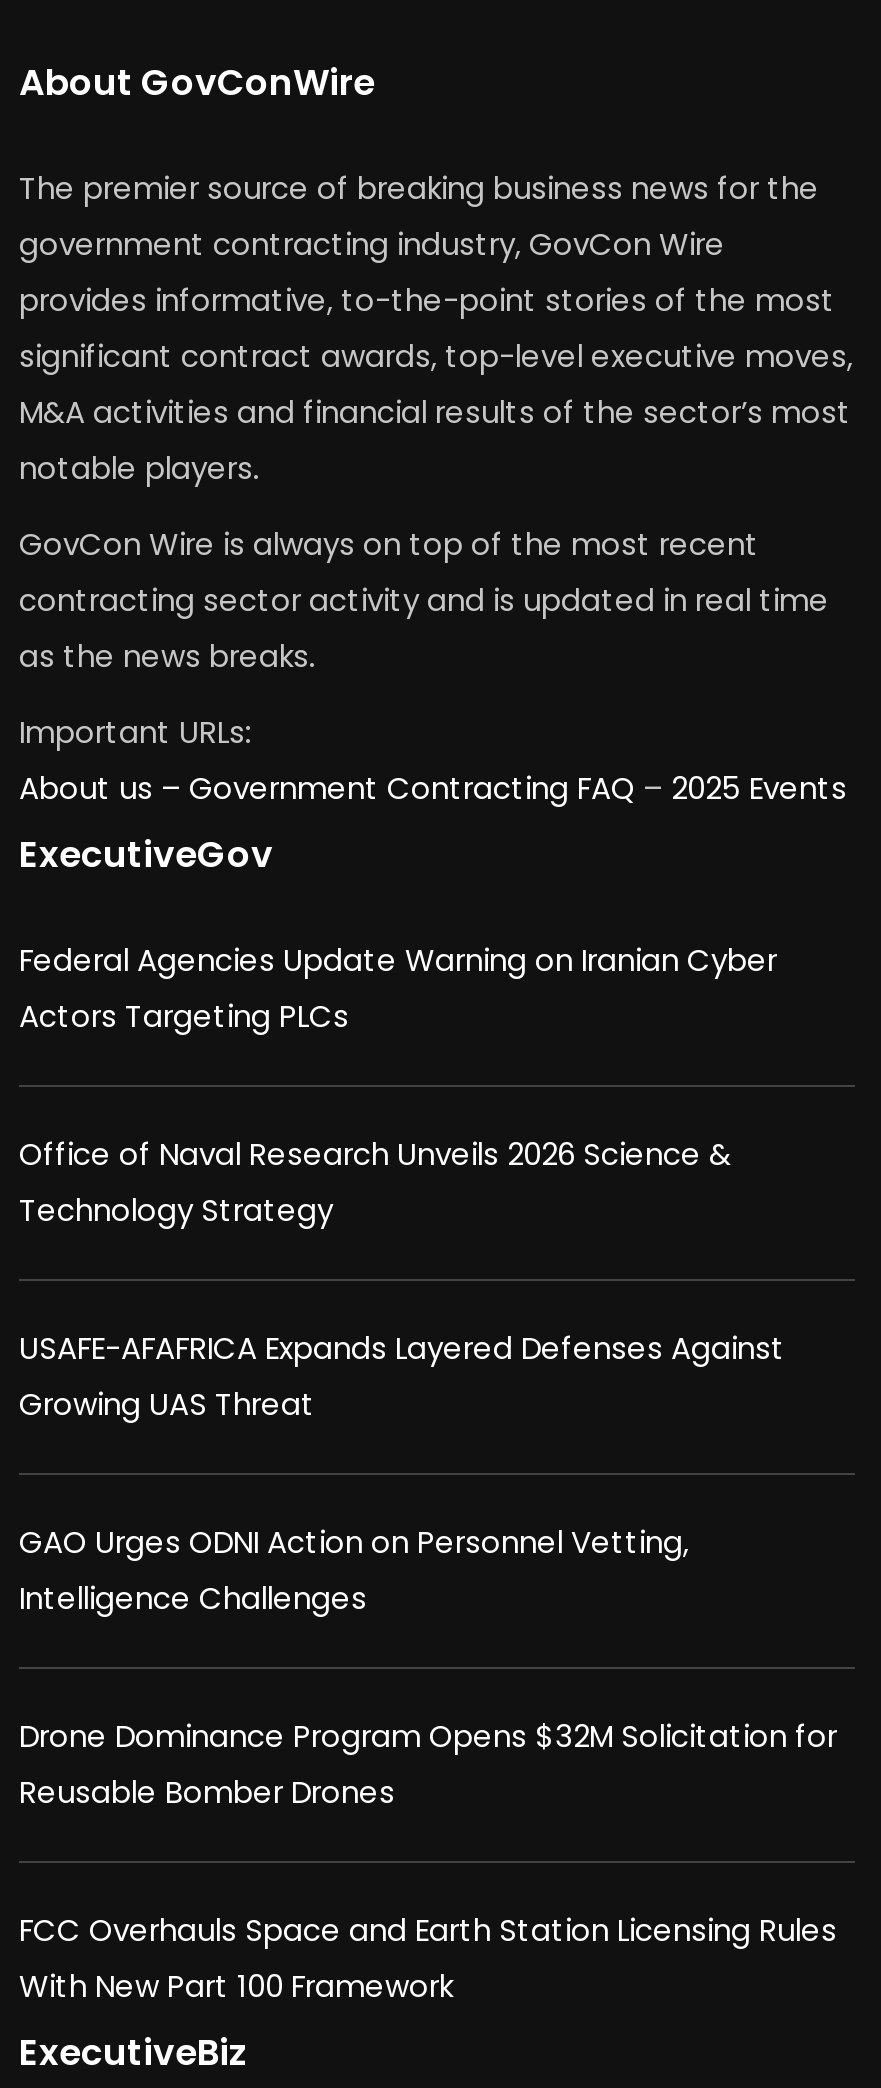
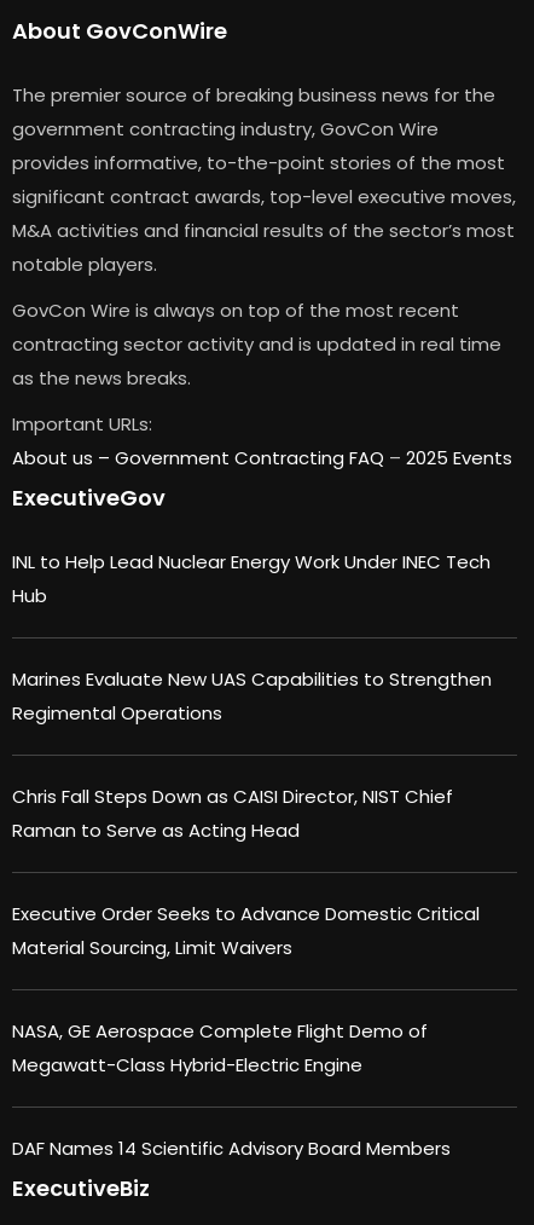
- Federal Agencies Update Warning on Iranian Cyber
- Actors Targeting PLCs
+ INL to Help Lead Nuclear Energy Work Under INEC Tech
+ Hub

- Office of Naval Research Unveils 2026 Science &
- Technology Strategy
+ Marines Evaluate New UAS Capabilities to Strengthen
+ Regimental Operations

- USAFE-AFAFRICA Expands Layered Defenses Against
- Growing UAS Threat
+ Chris Fall Steps Down as CAISI Director, NIST Chief
+ Raman to Serve as Acting Head

- GAO Urges ODNI Action on Personnel Vetting,
- Intelligence Challenges
+ Executive Order Seeks to Advance Domestic Critical
+ Material Sourcing, Limit Waivers

- Drone Dominance Program Opens $32M Solicitation for
- Reusable Bomber Drones
+ NASA, GE Aerospace Complete Flight Demo of
+ Megawatt-Class Hybrid-Electric Engine

- FCC Overhauls Space and Earth Station Licensing Rules
- With New Part 100 Framework
+ DAF Names 14 Scientific Advisory Board Members
